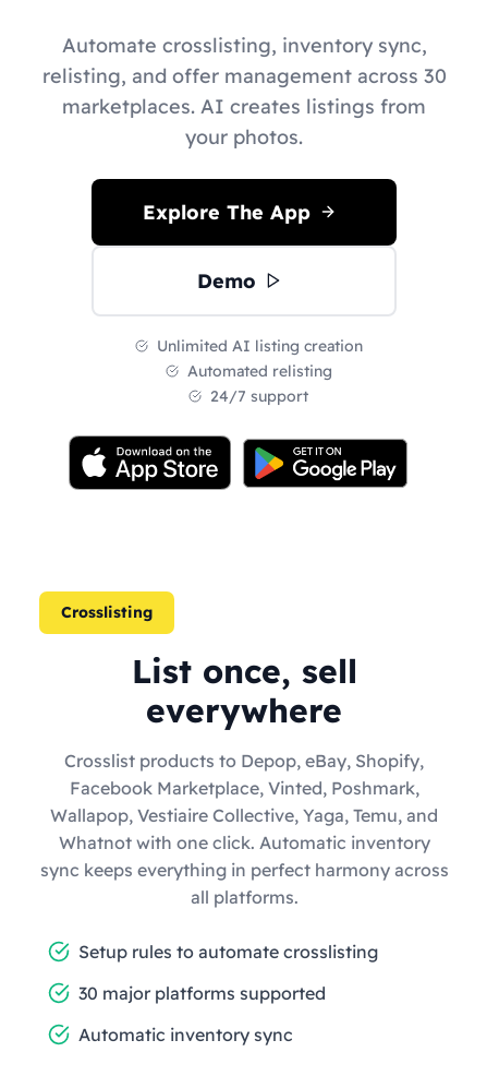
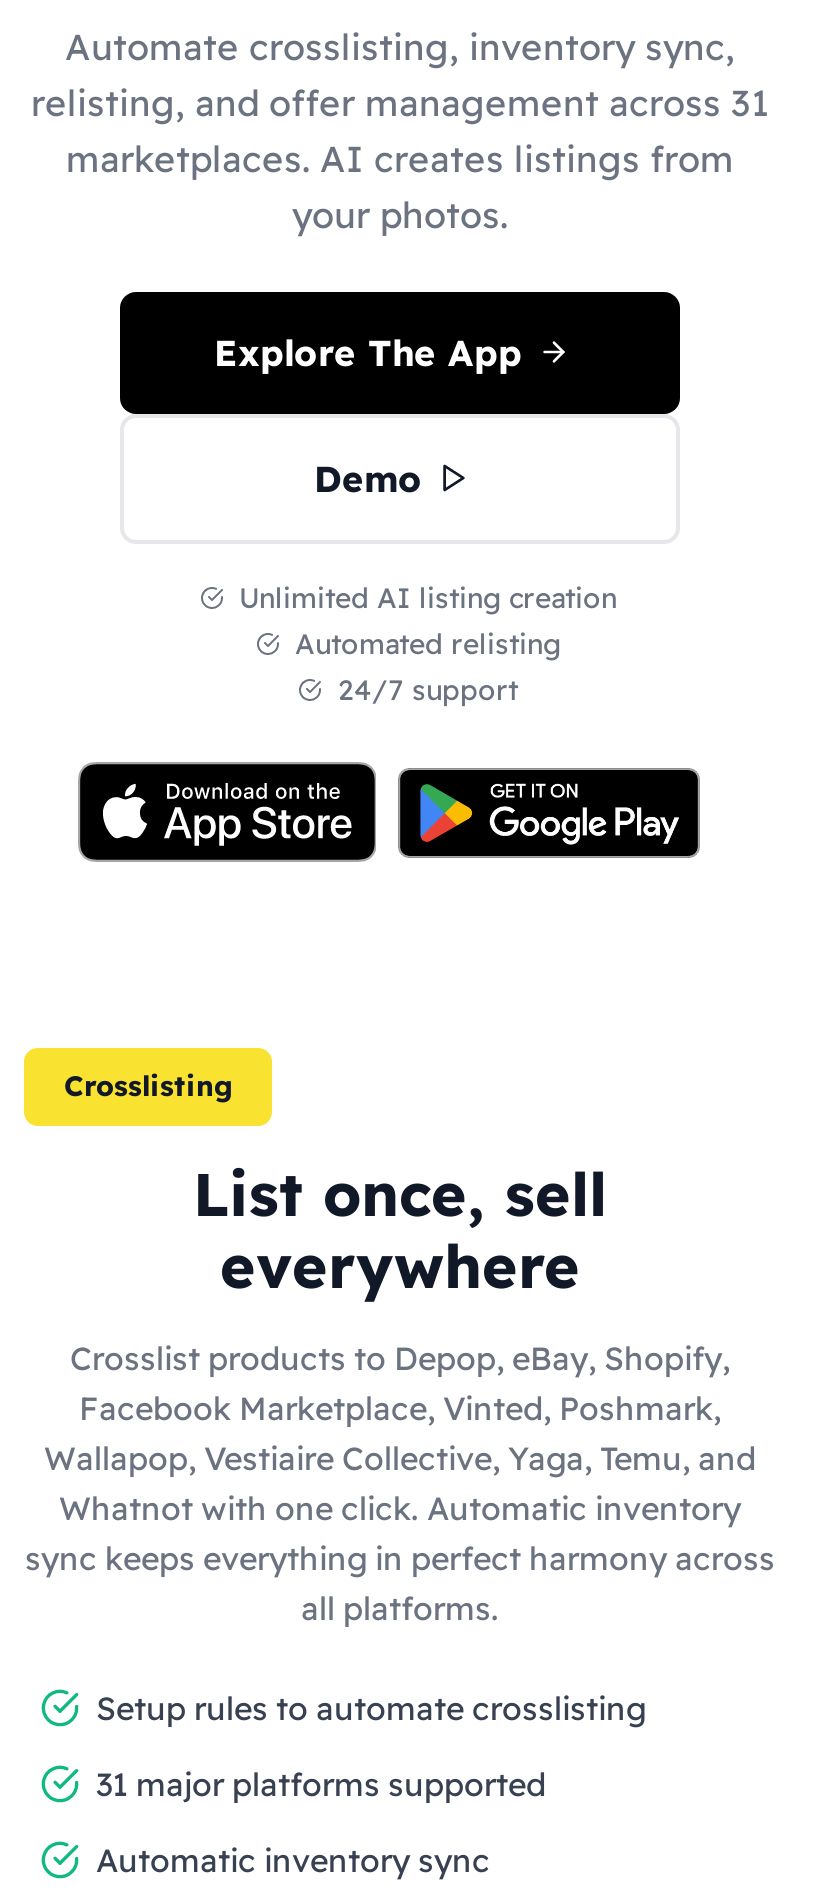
- relisting, and offer management across 30
+ relisting, and offer management across 31

- 30 major platforms supported
+ 31 major platforms supported
